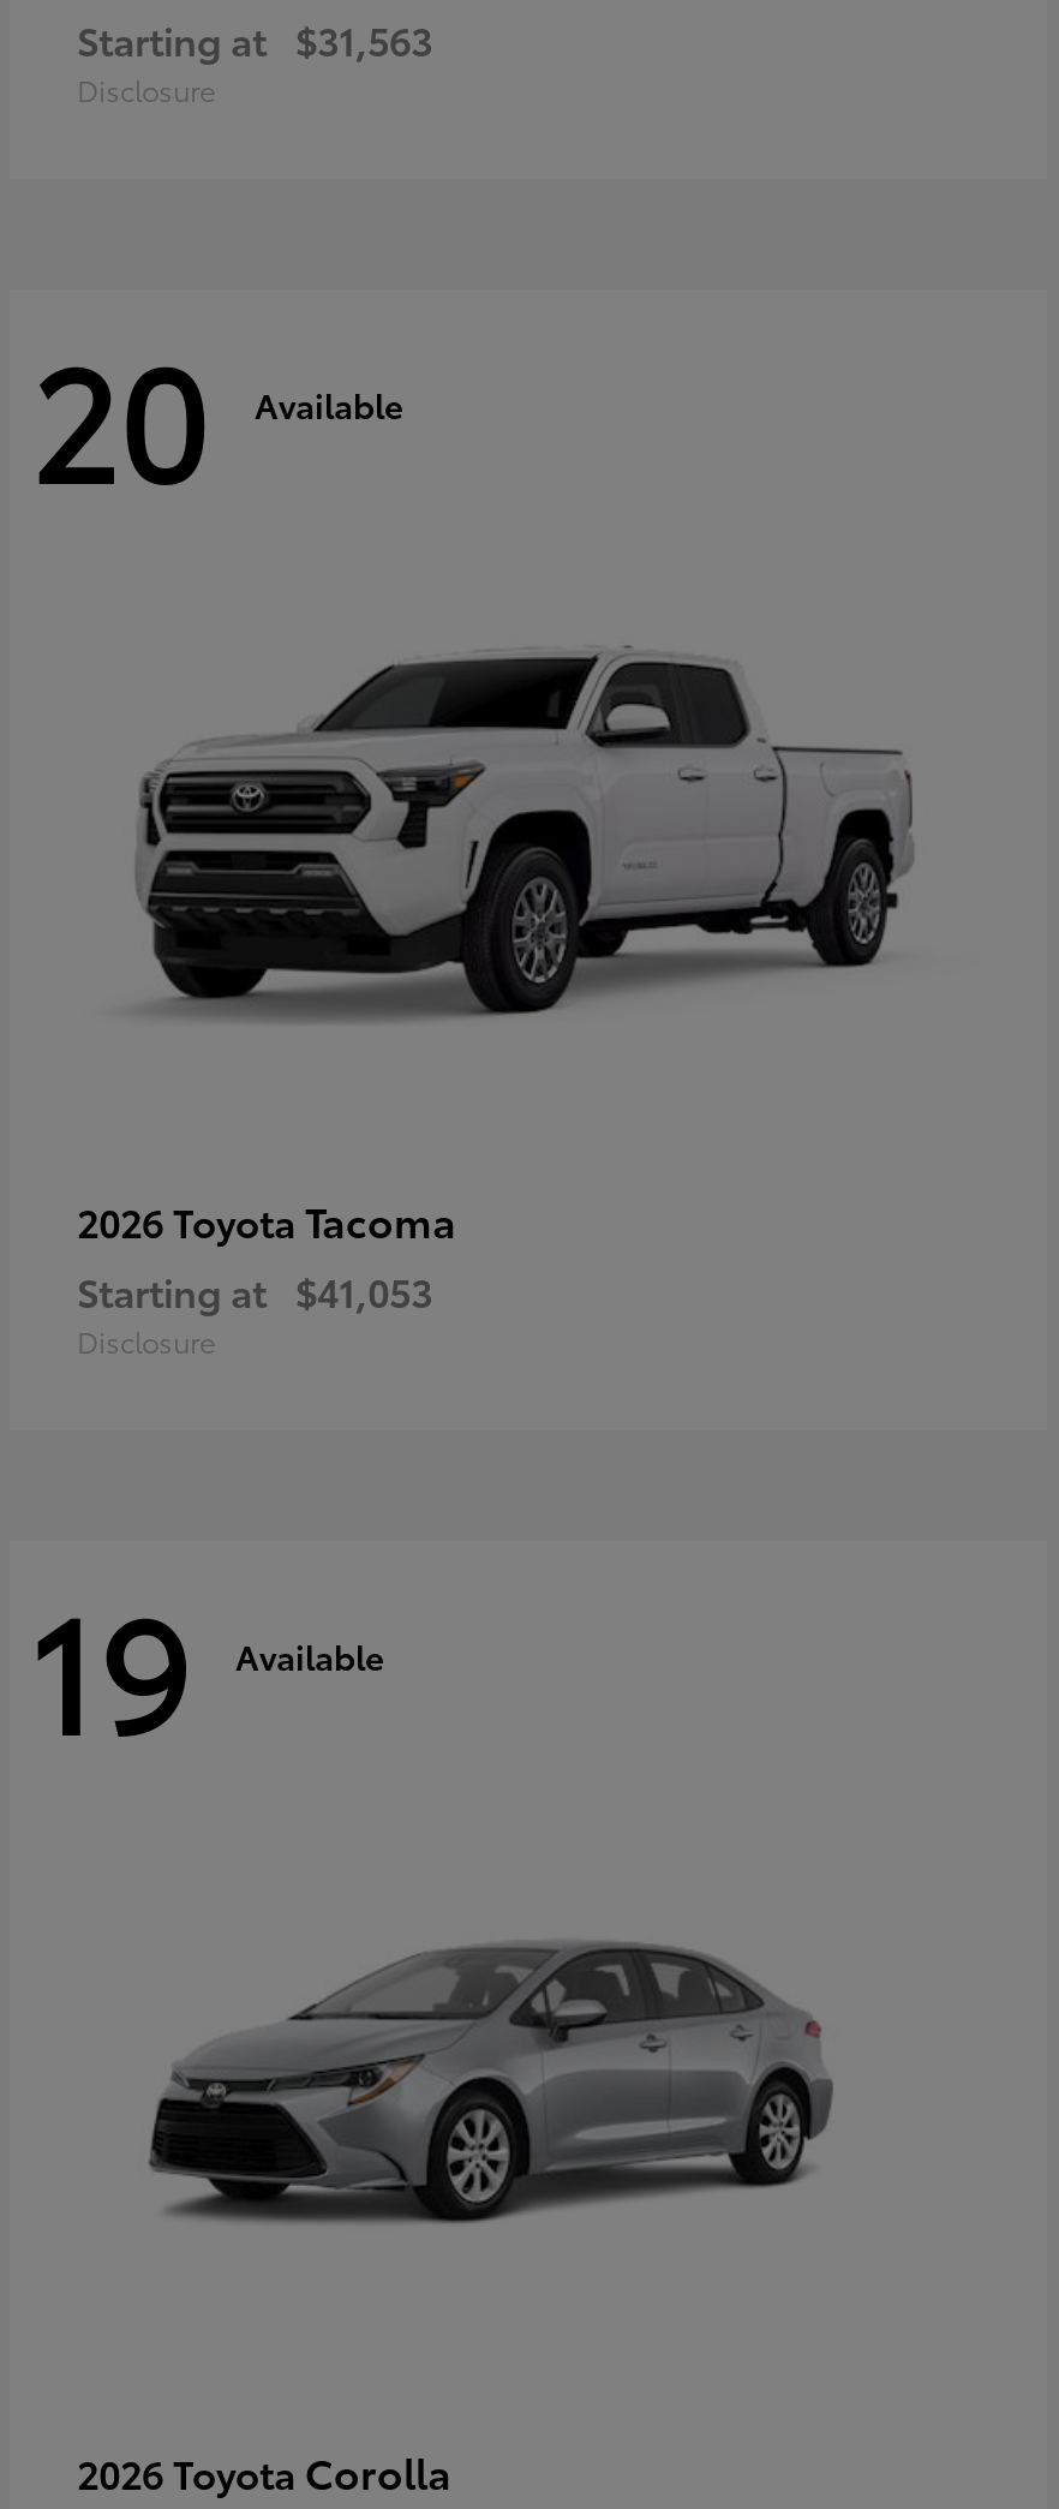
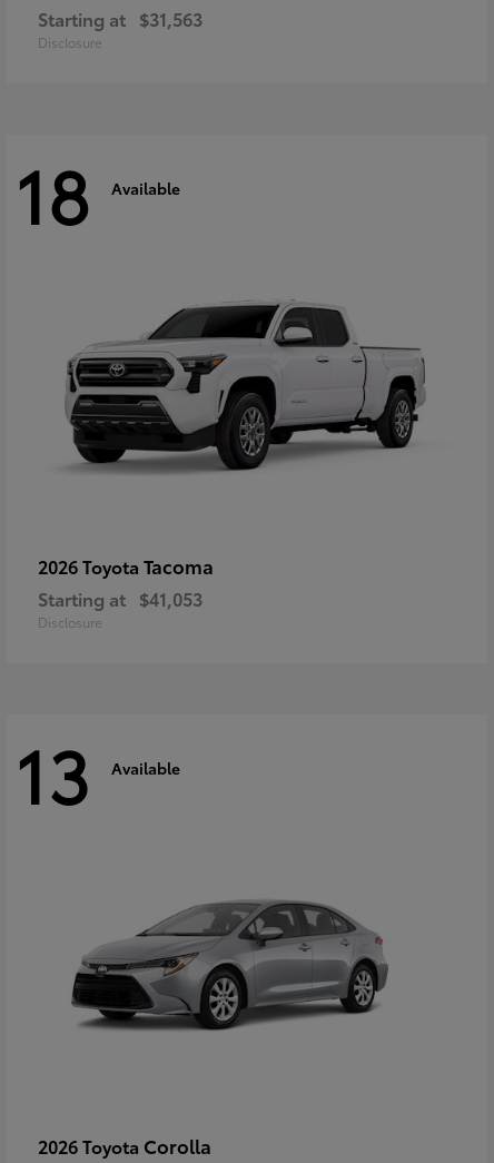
- 20 Available
+ 18 Available

- 19 Available
+ 13 Available
